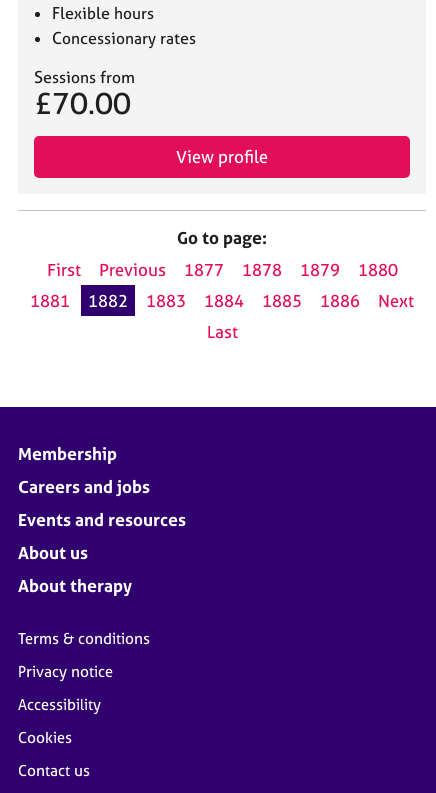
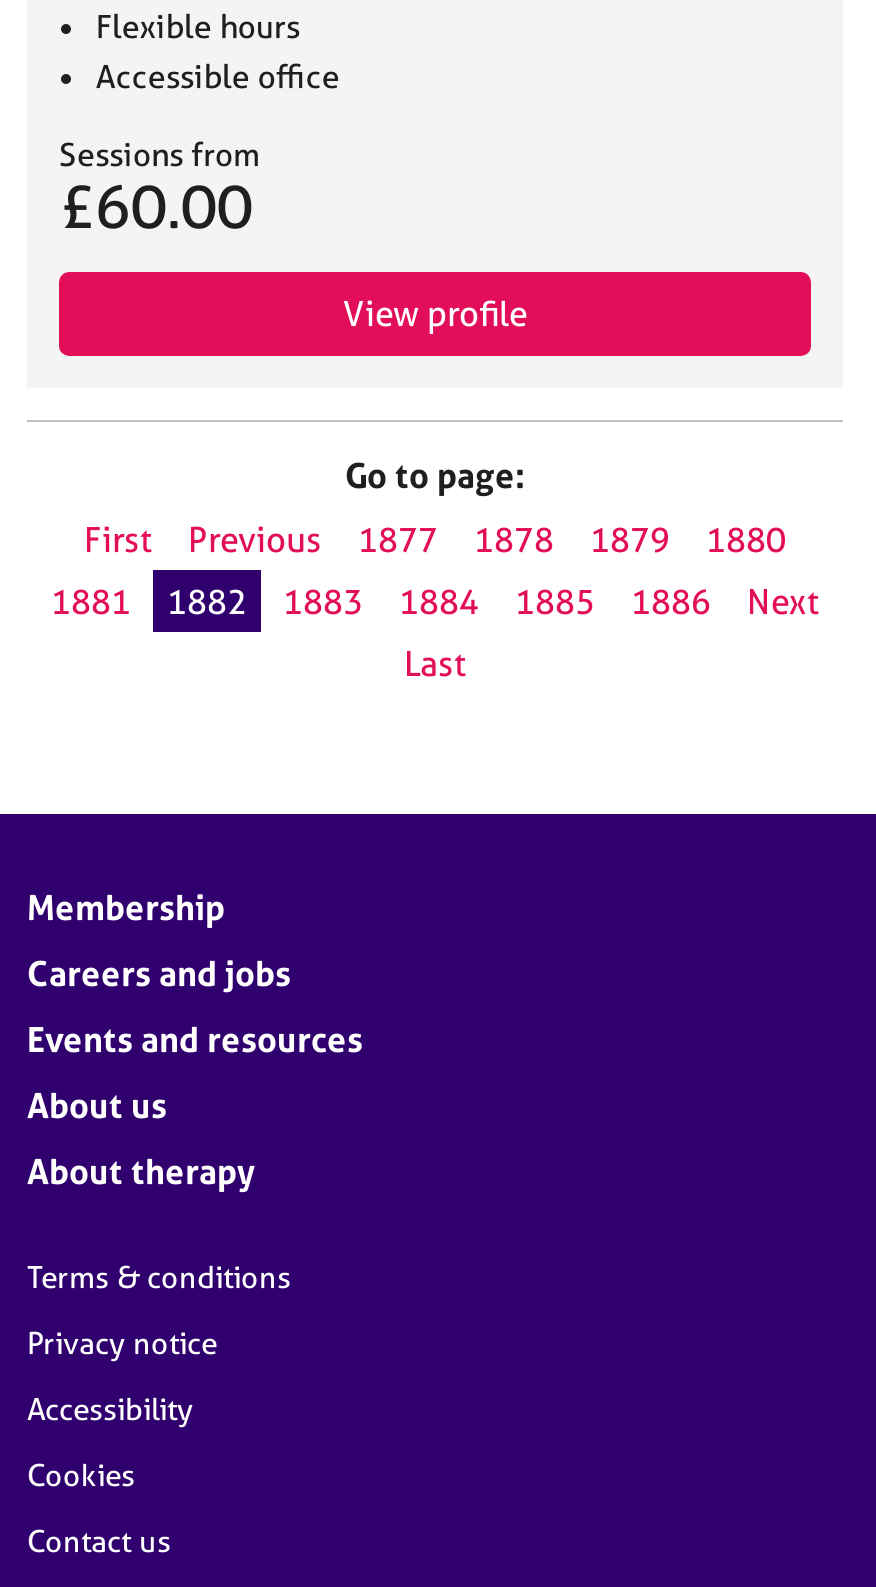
- Concessionary rates
+ Accessible office

- £70.00
+ £60.00
